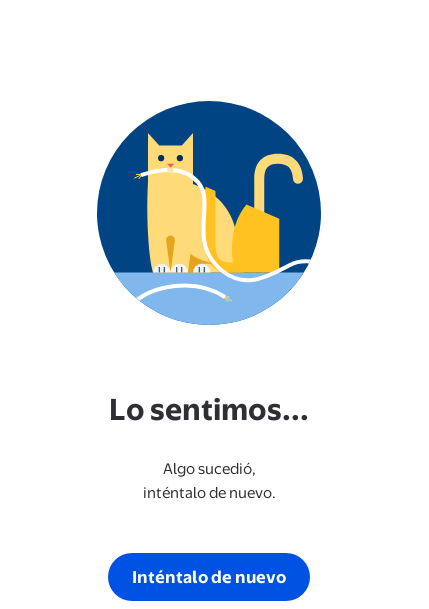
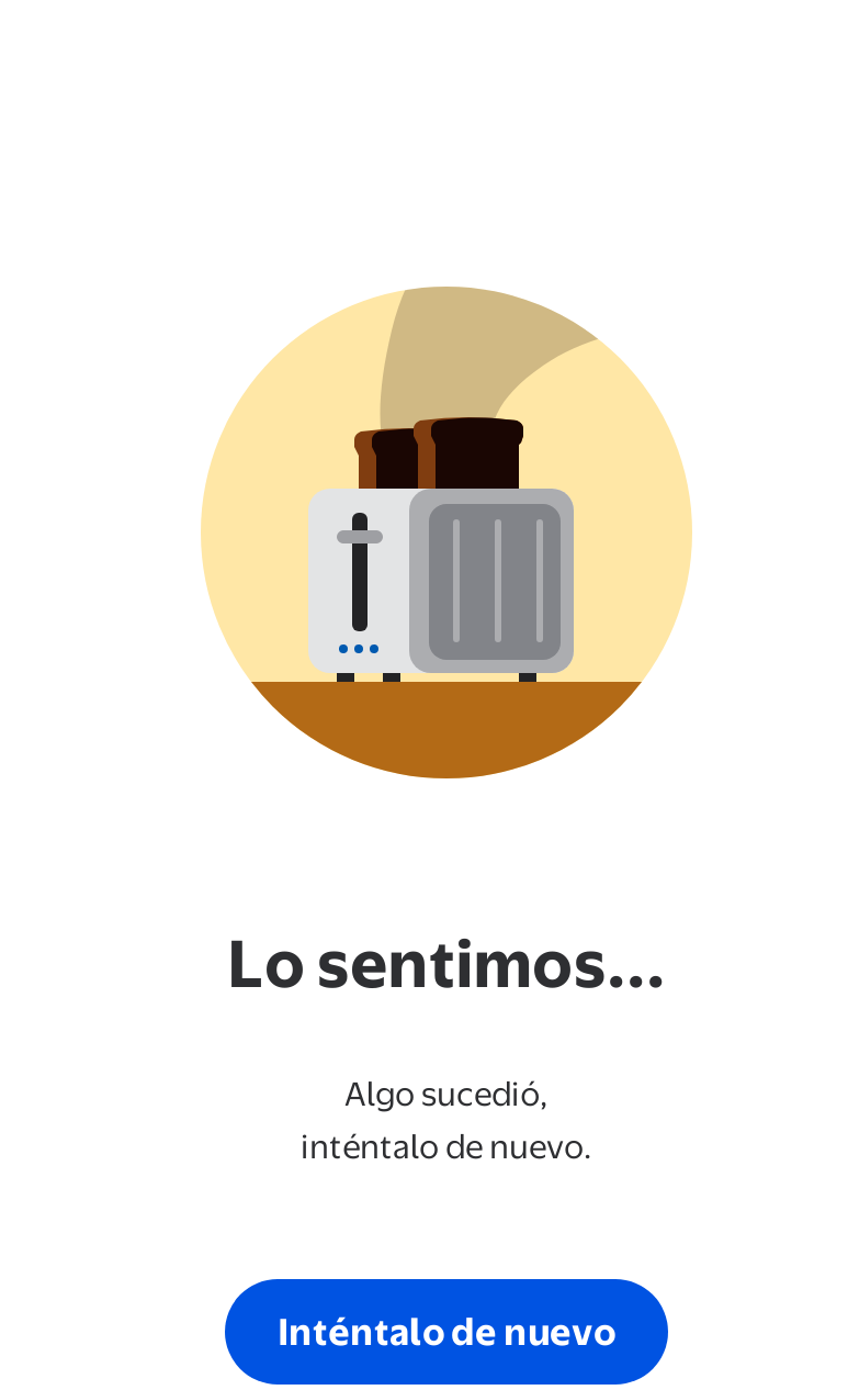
- [image]
+ [image]
